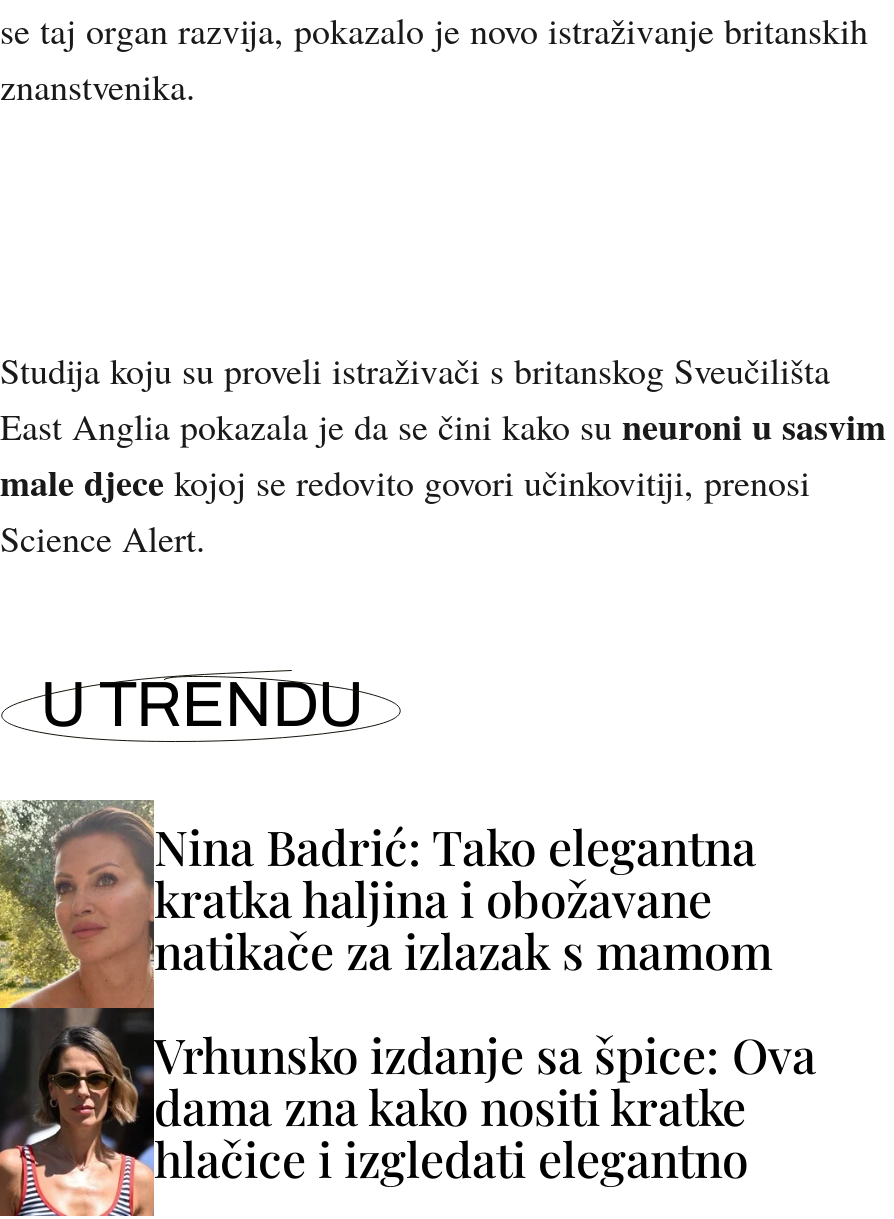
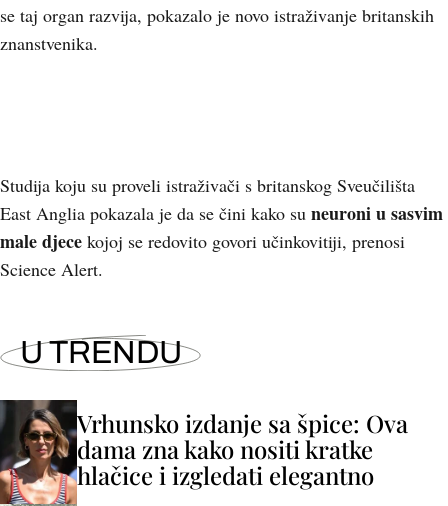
- [image]
- Nina Badrić: Tako elegantna
- kratka haljina i obožavane
- natikače za izlazak s mamom
